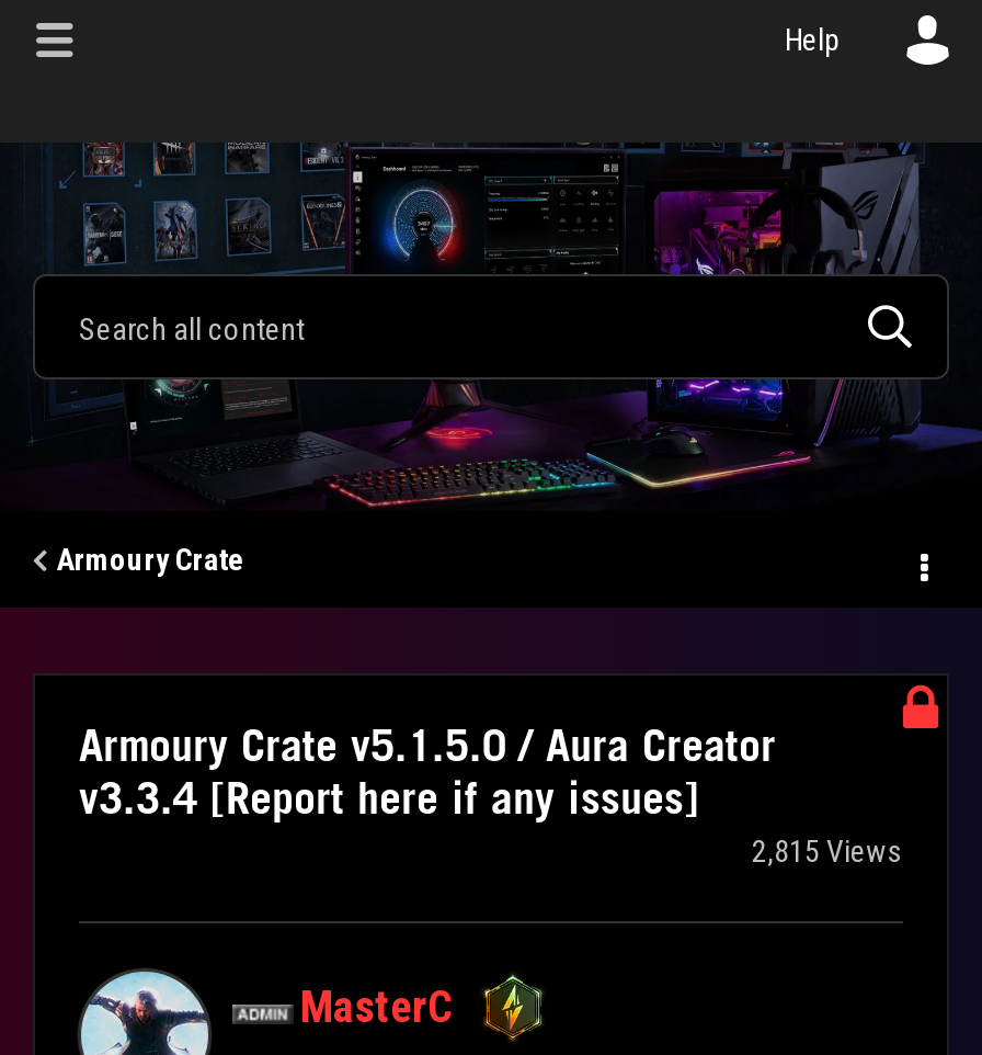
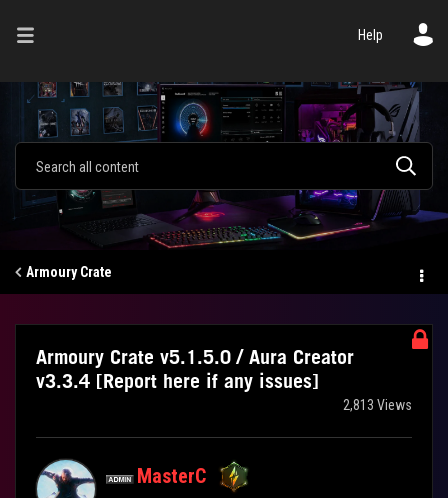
- 2,815 Views
+ 2,813 Views
